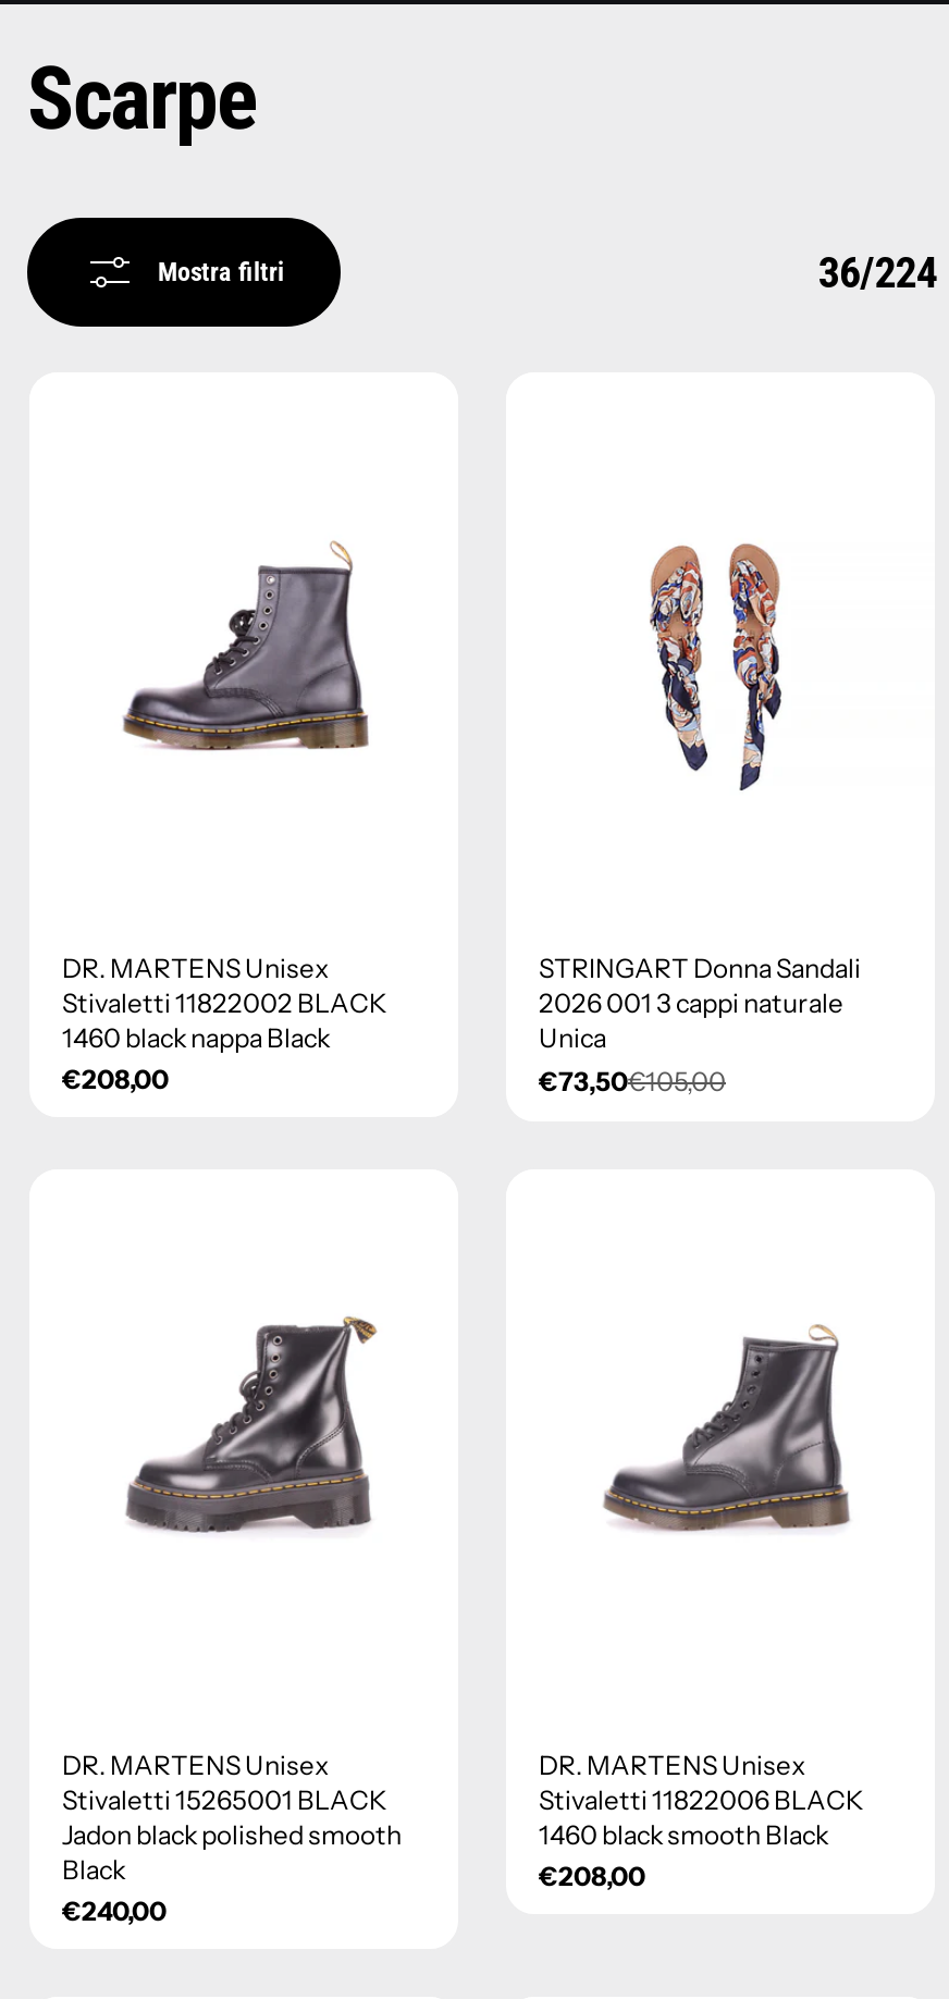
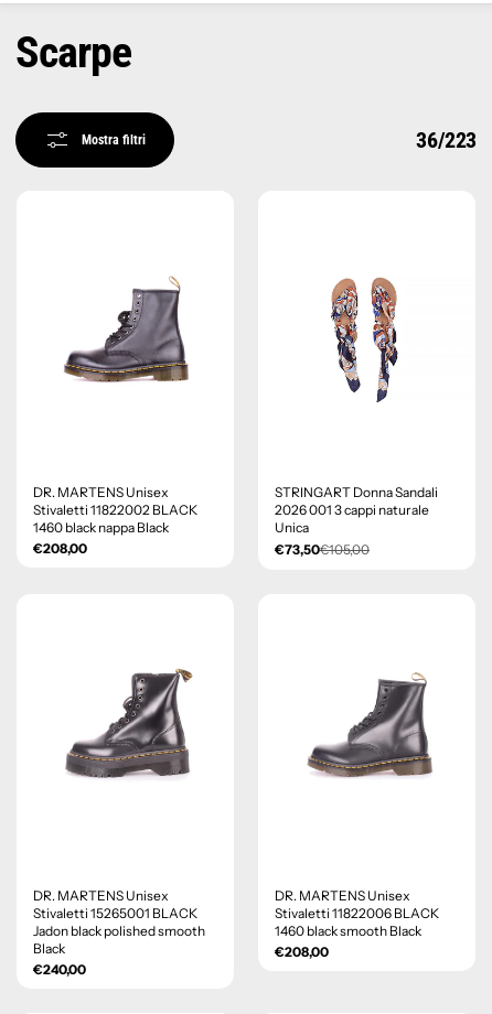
- 36/224
+ 36/223
